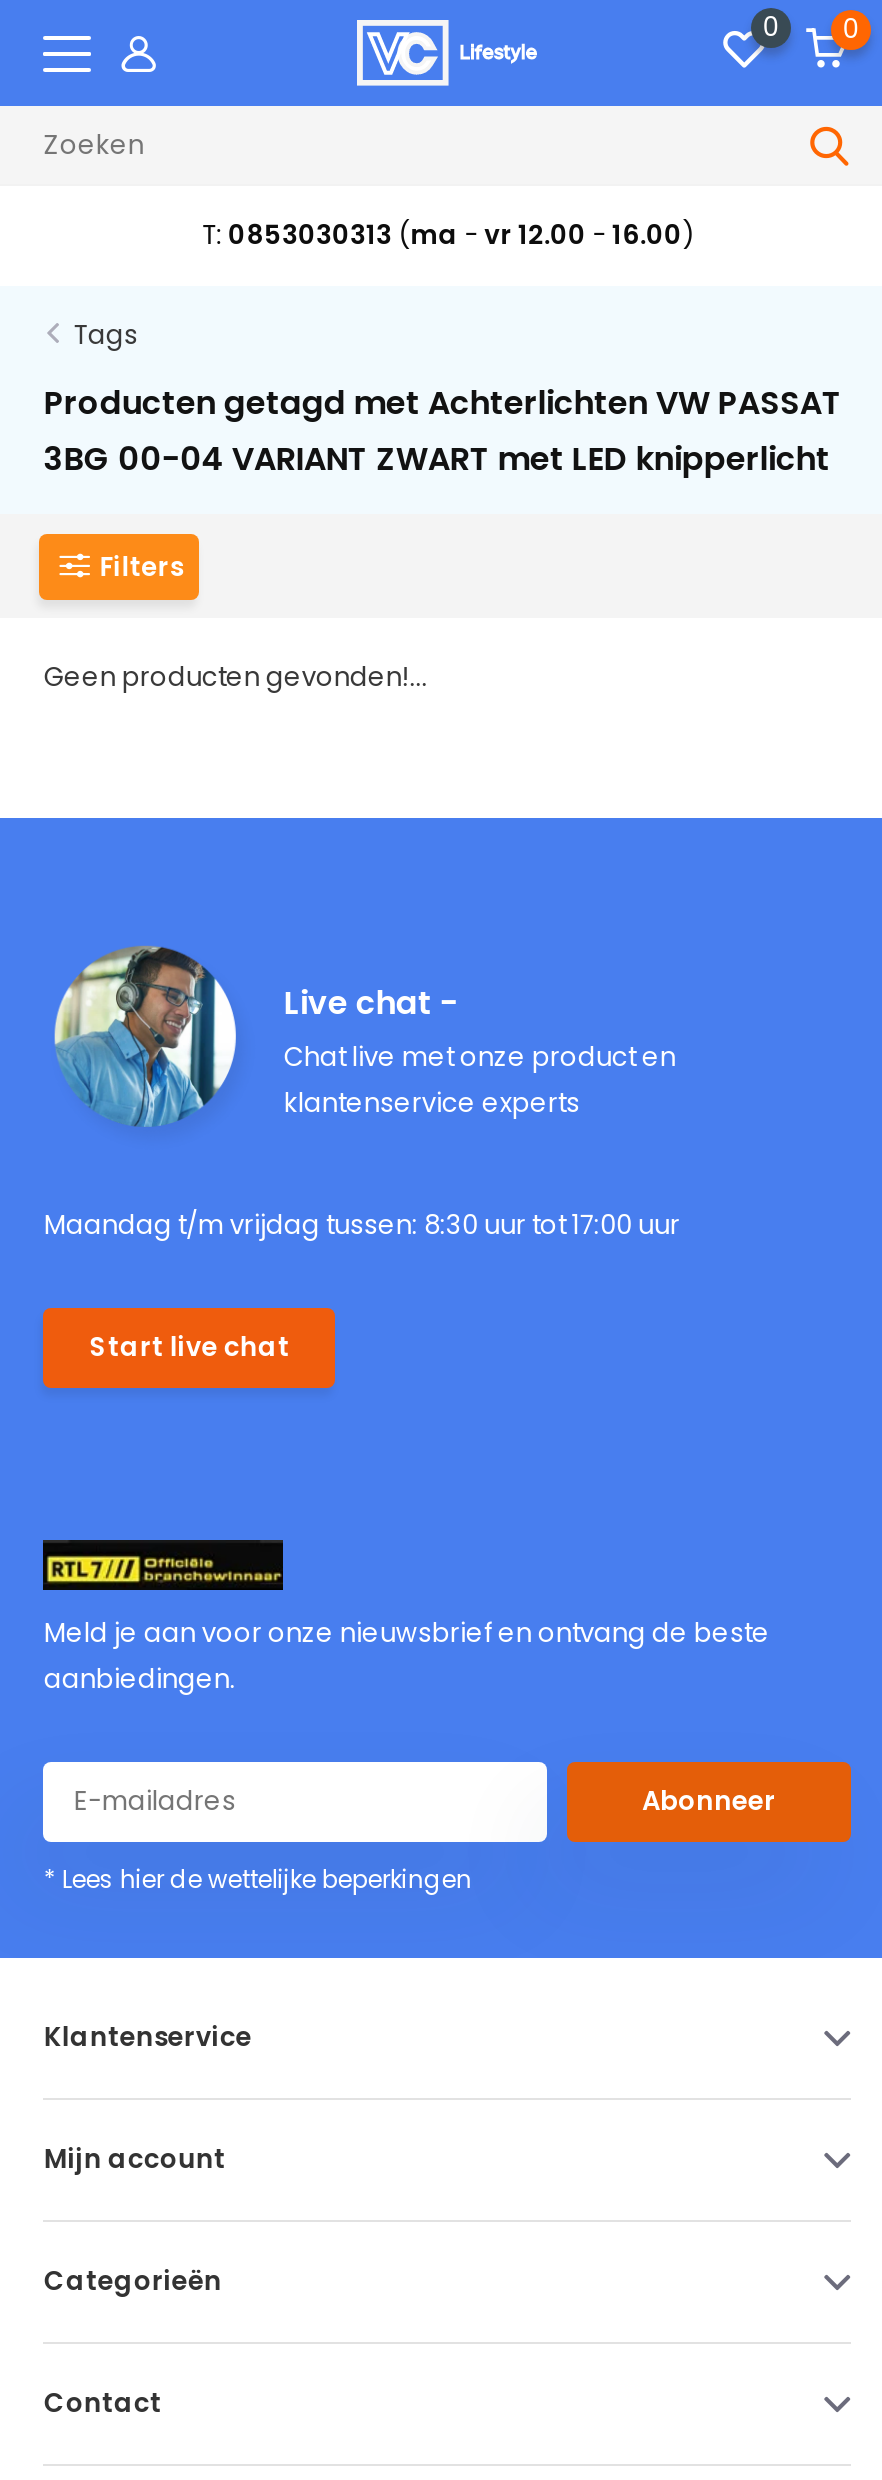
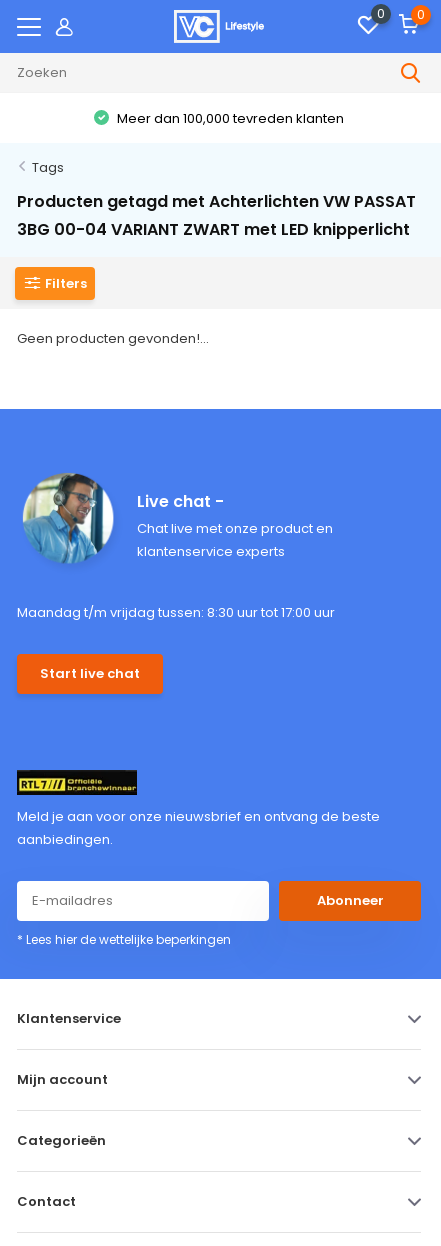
- T: 0853030313 (ma - vr 12.00 - 16.00)
+ Meer dan 100,000 tevreden klanten
